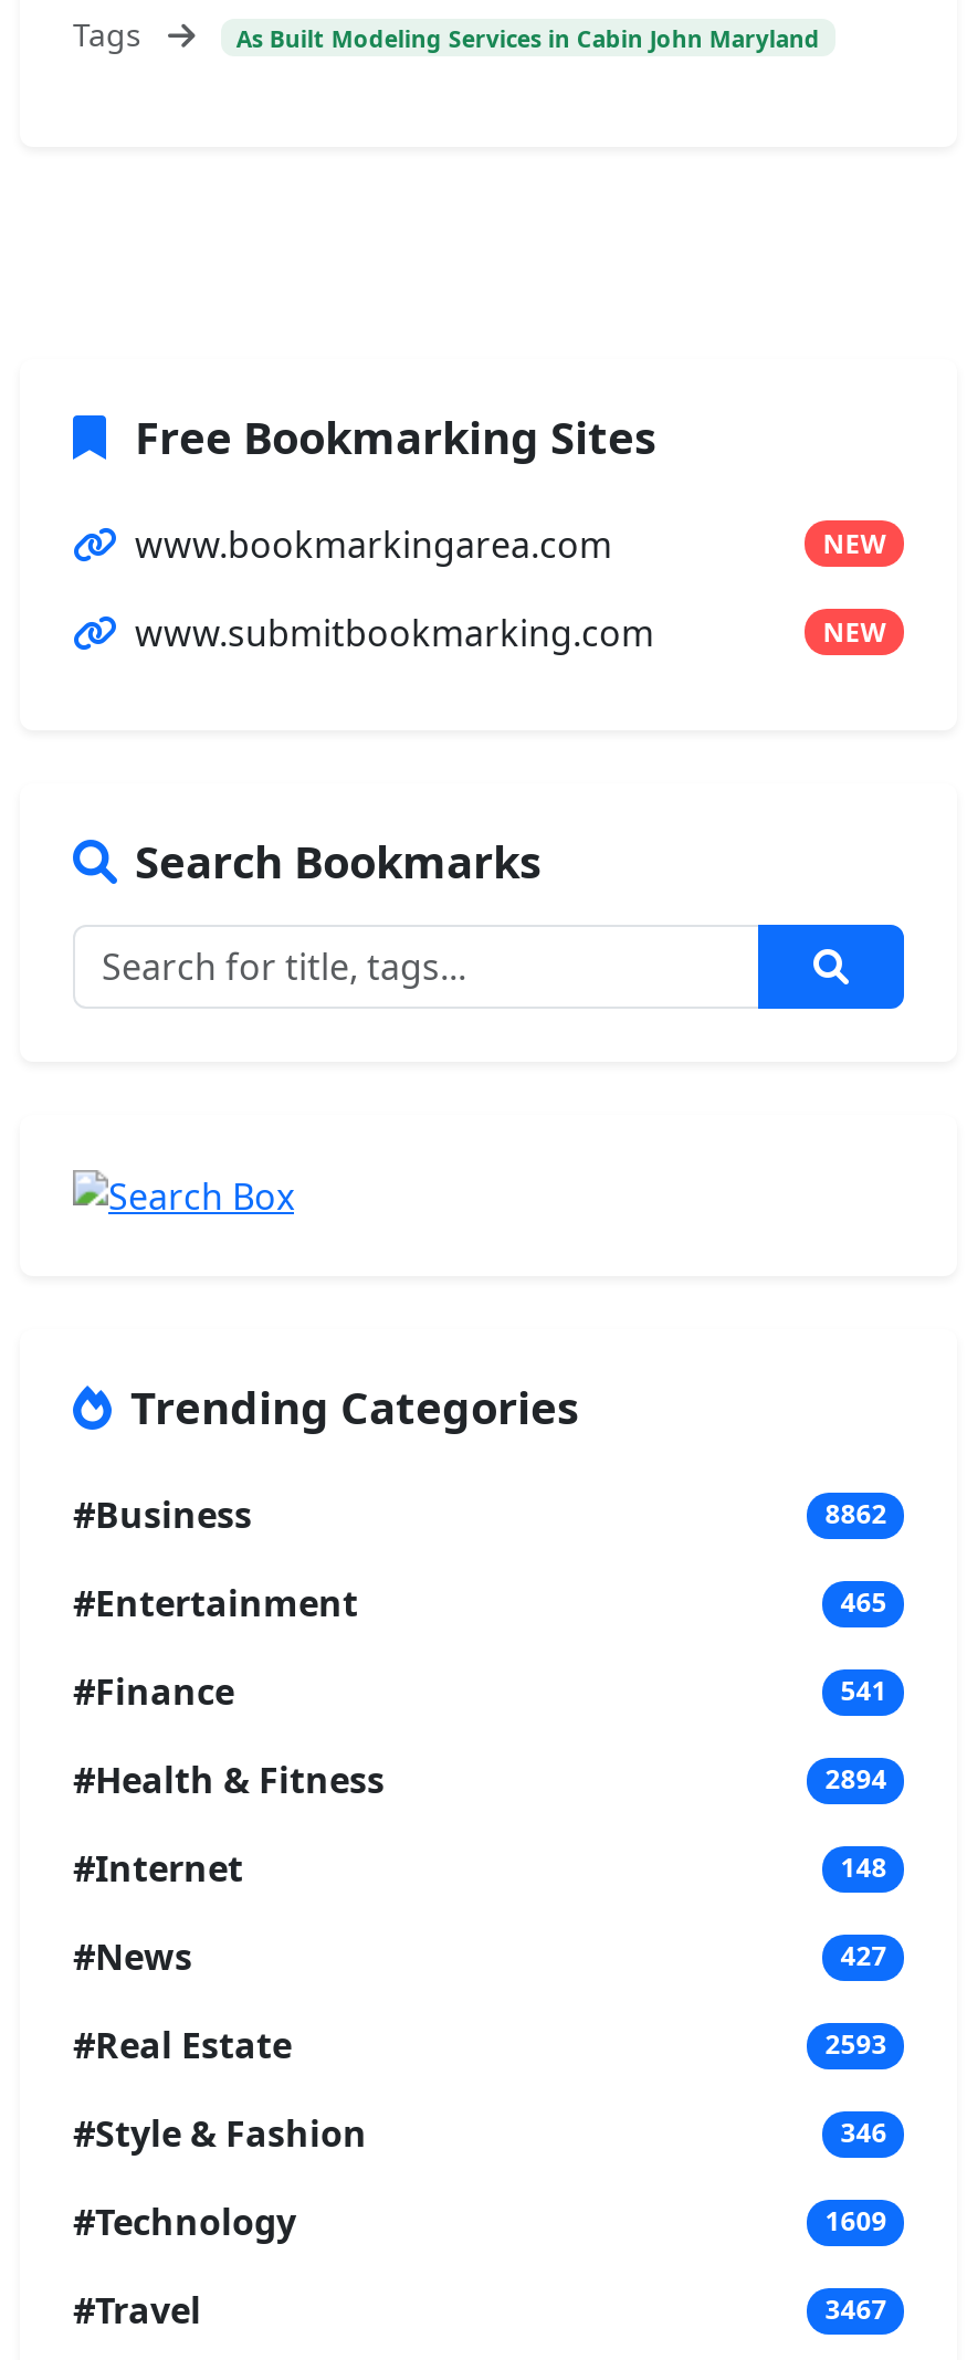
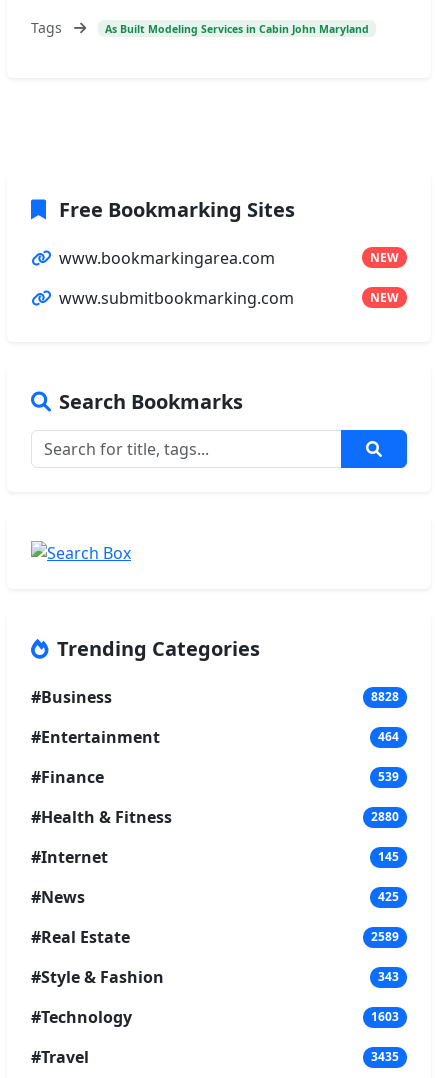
- 8862
+ 8828

- 465
+ 464

- 541
+ 539

- 2894
+ 2880

- 148
+ 145

- 427
+ 425

- 2593
+ 2589

- 346
+ 343

- 1609
+ 1603

- 3467
+ 3435
